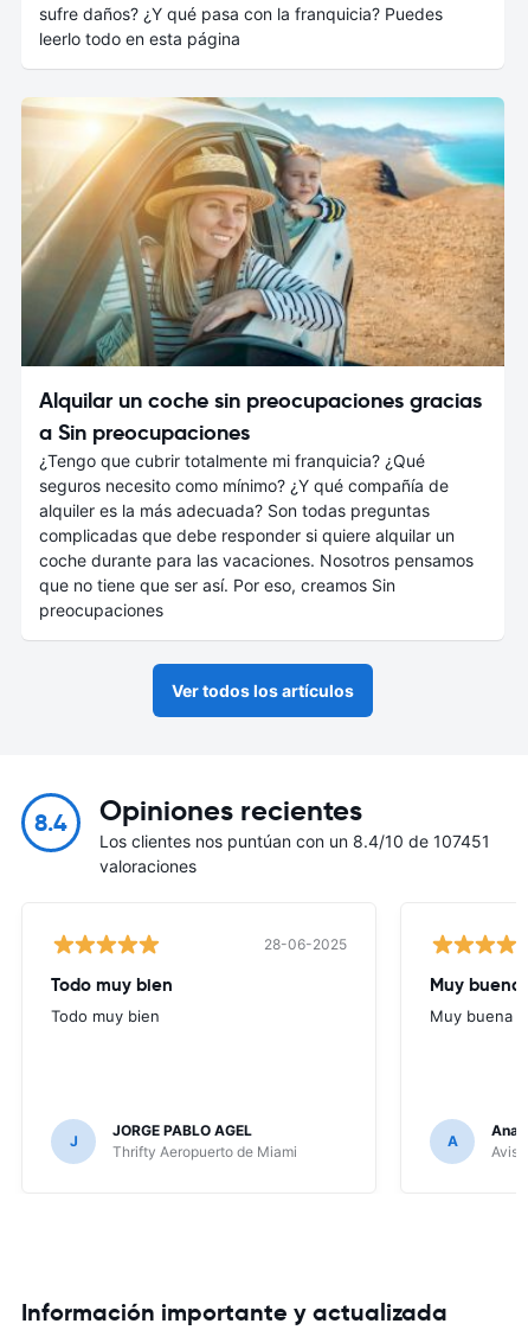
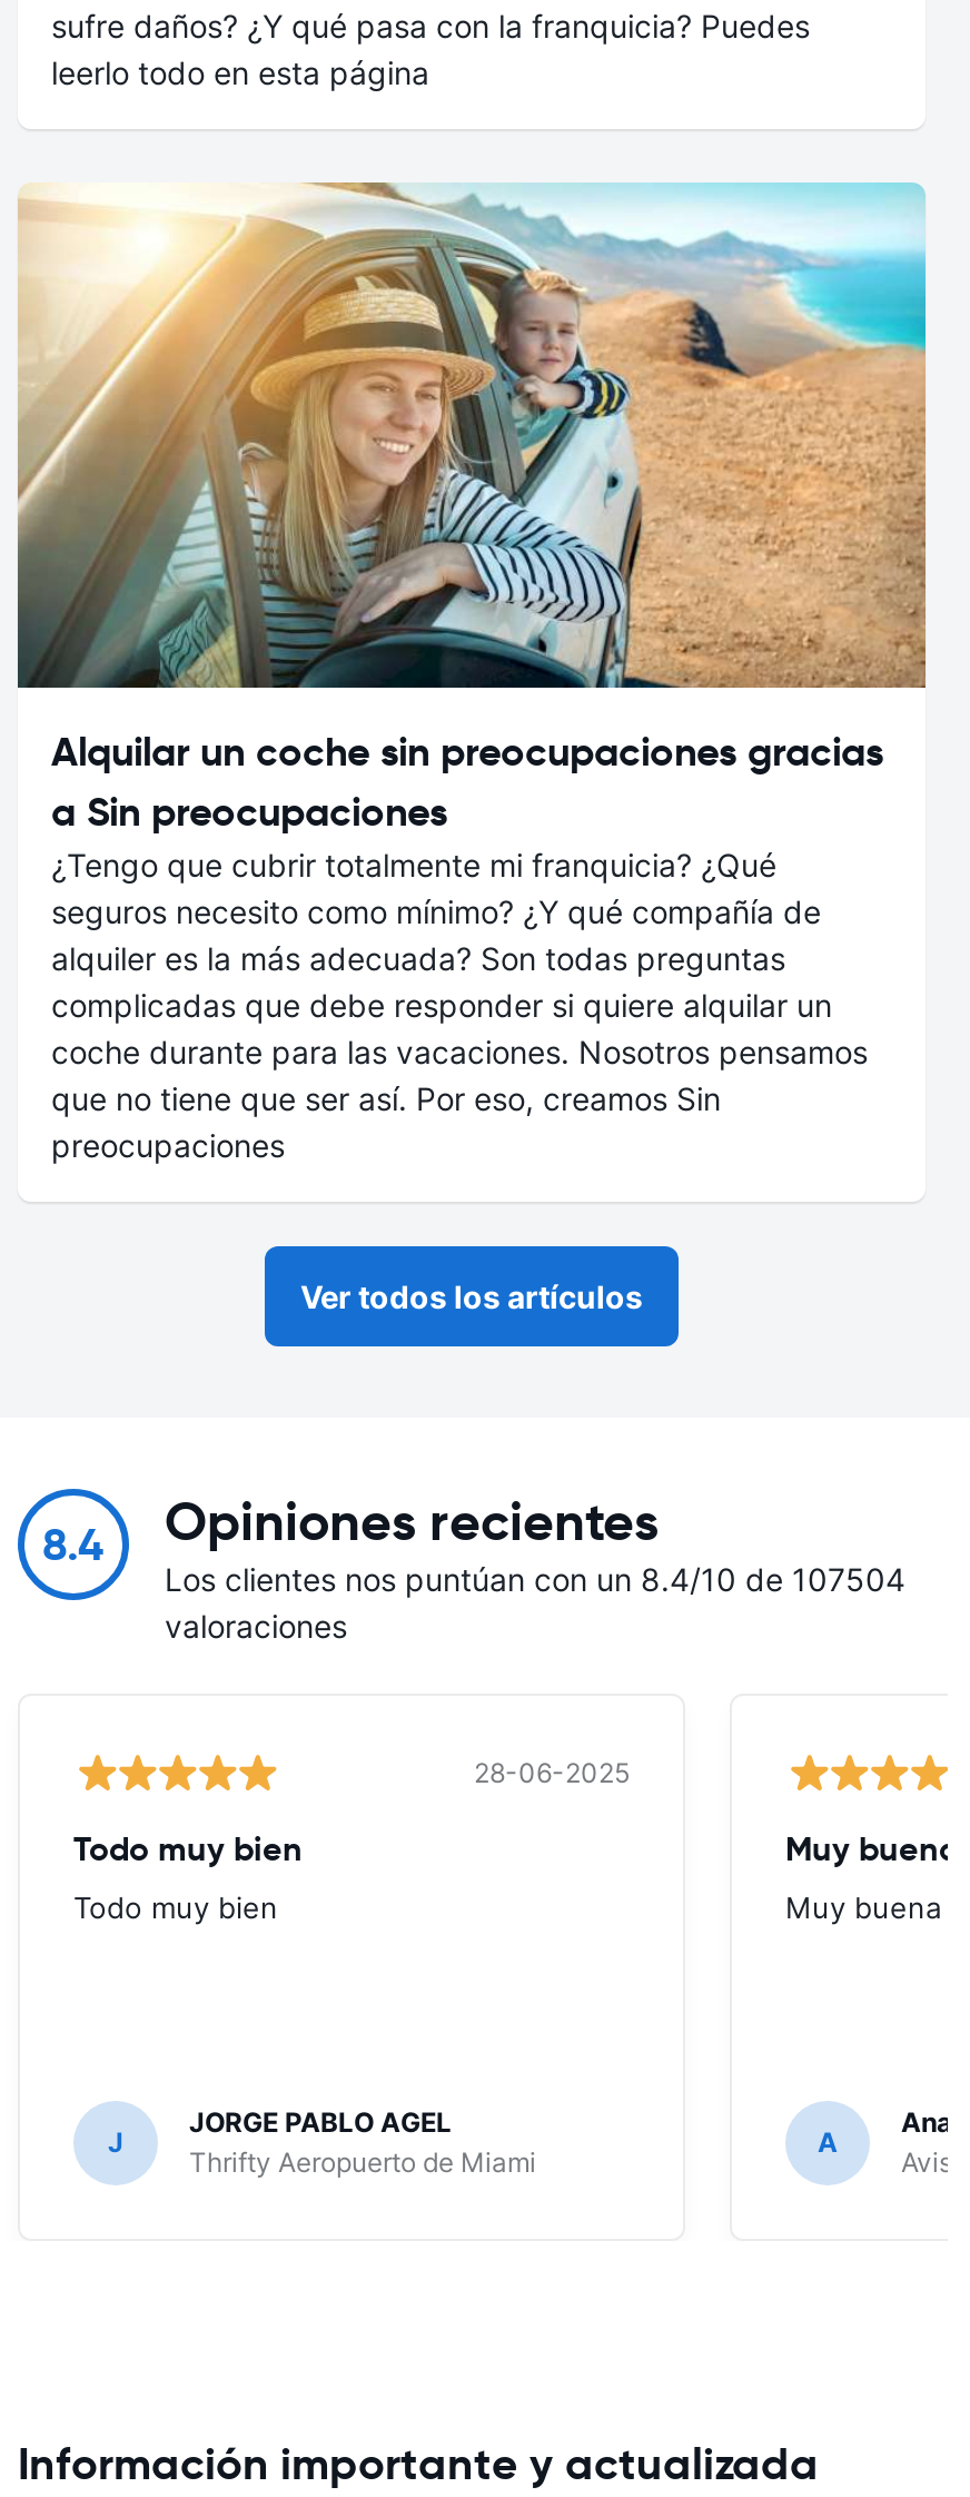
- Los clientes nos puntúan con un 8.4/10 de 107451
+ Los clientes nos puntúan con un 8.4/10 de 107504
